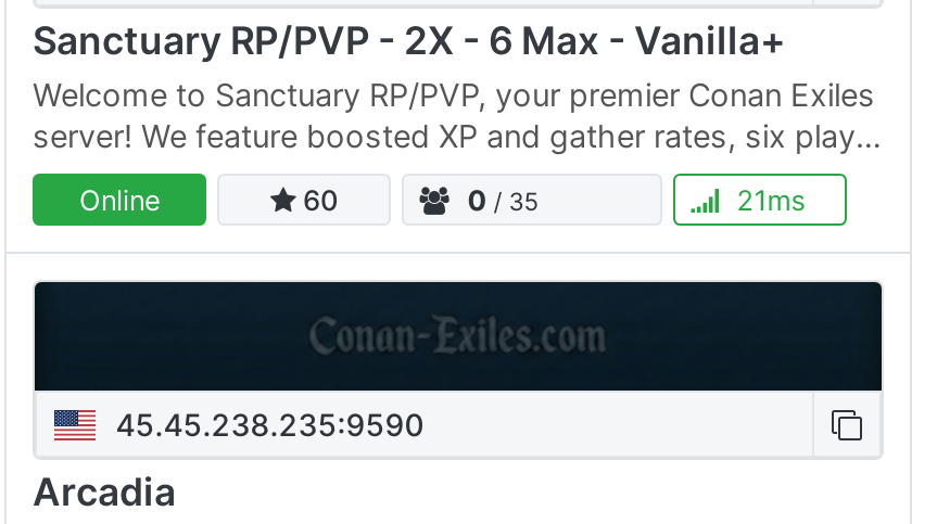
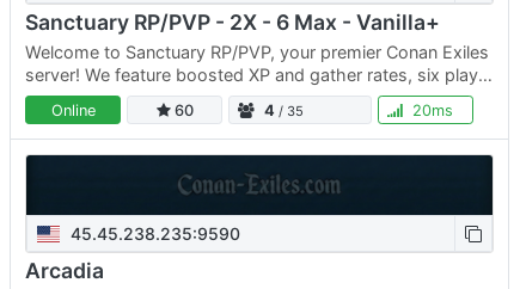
- 0 / 35
- 21ms
+ 4 / 35
+ 20ms
